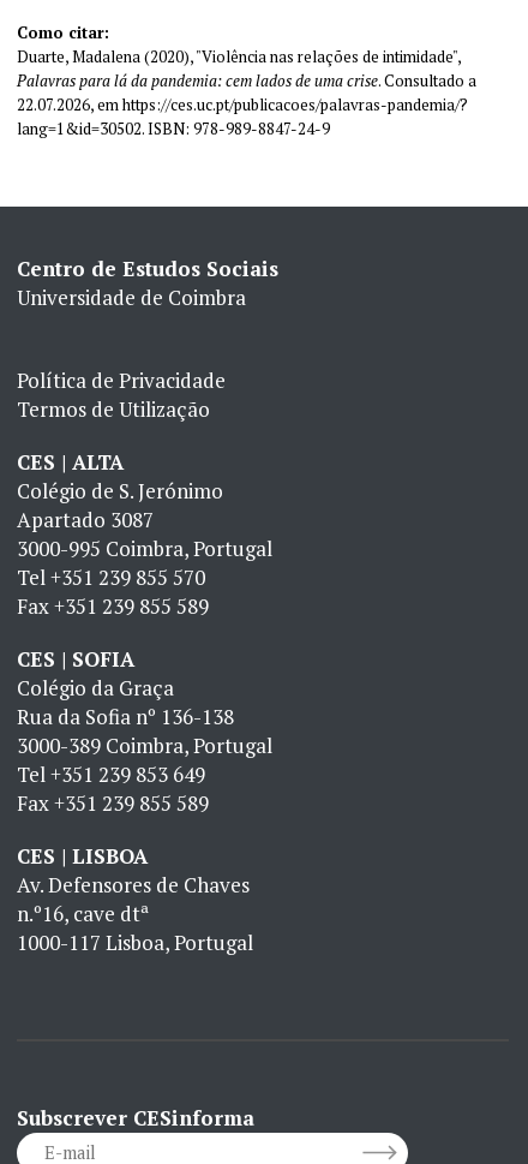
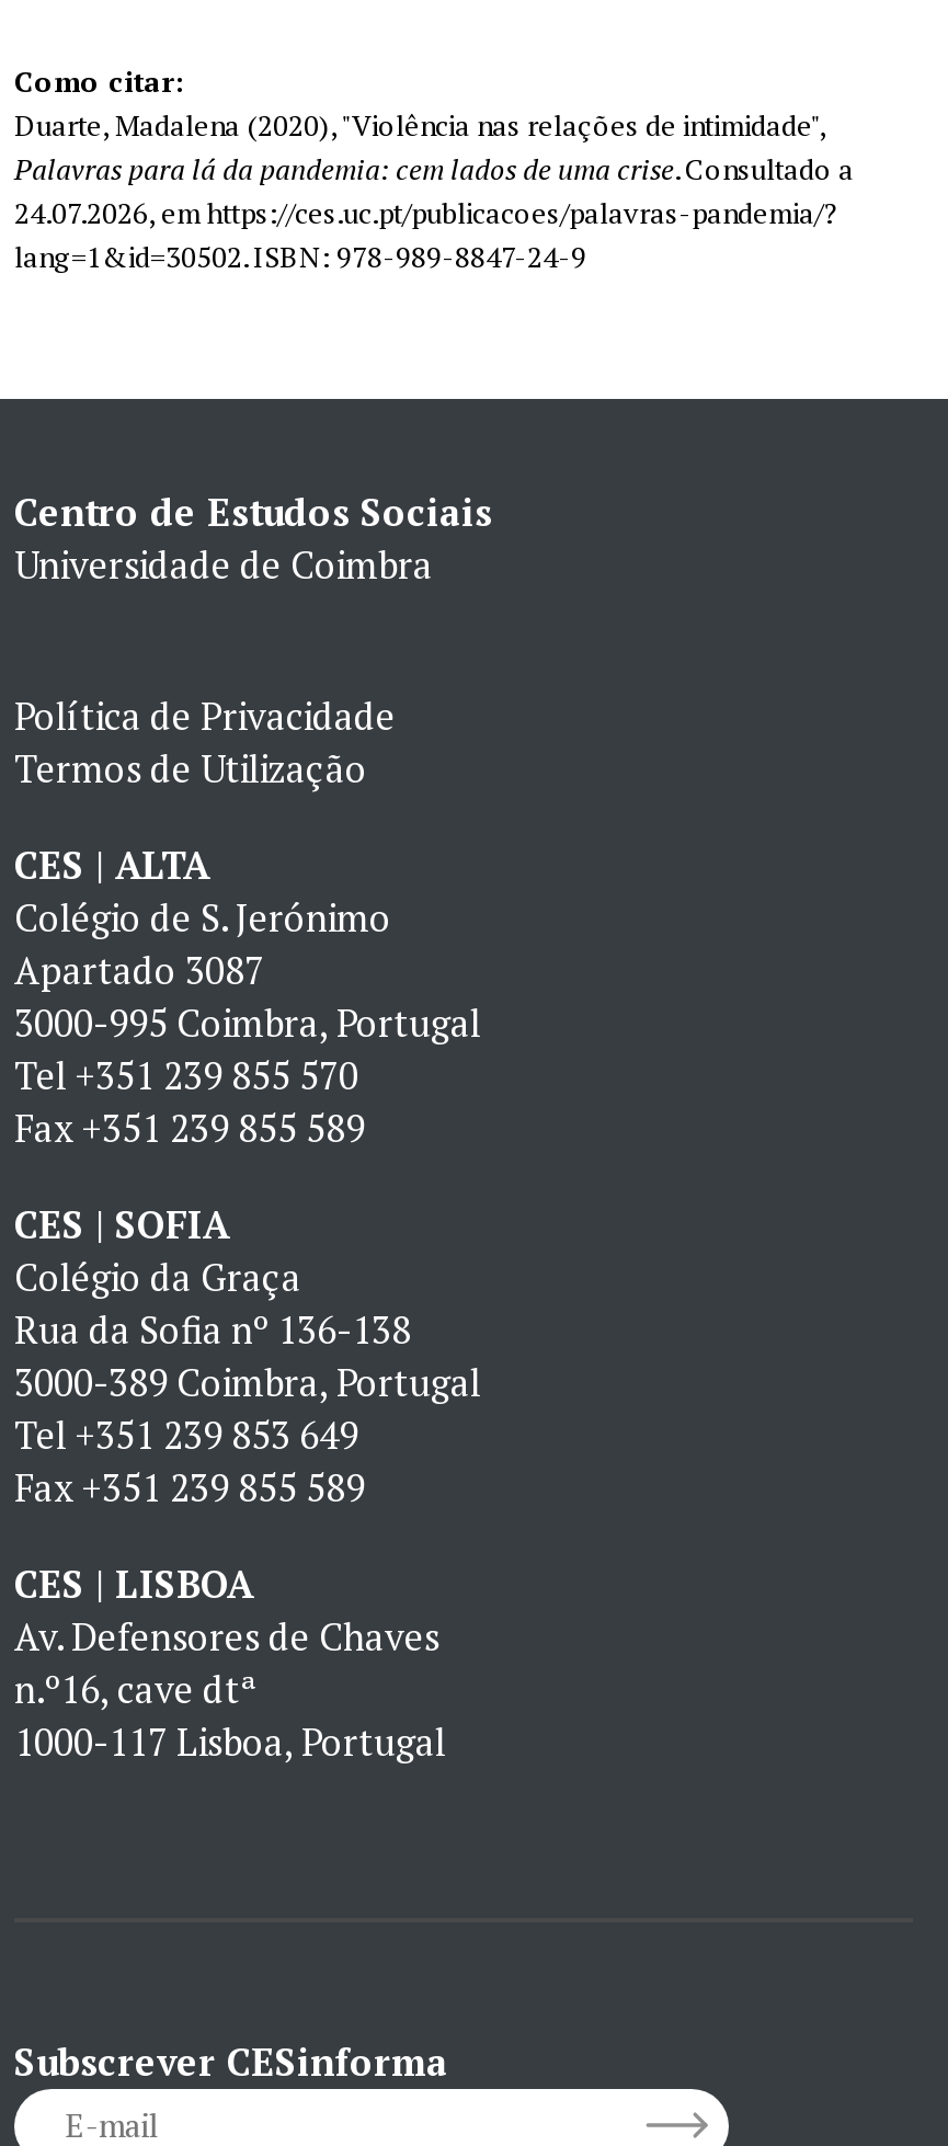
- 22.07.2026, em https://ces.uc.pt/publicacoes/palavras-pandemia/?
+ 24.07.2026, em https://ces.uc.pt/publicacoes/palavras-pandemia/?
